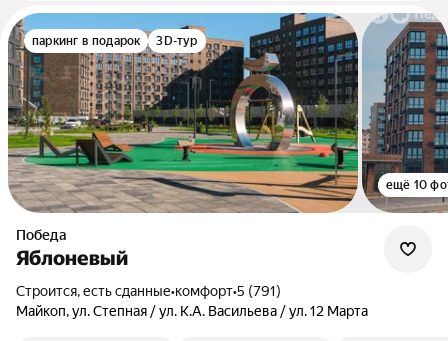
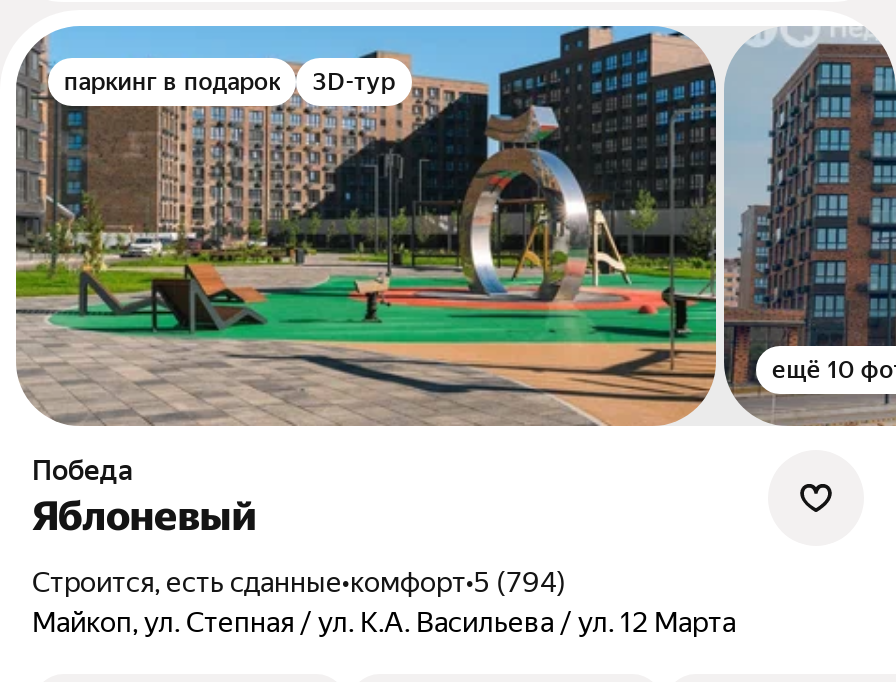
- Строится, есть сданные•комфорт•5 (791)
+ Строится, есть сданные•комфорт•5 (794)
